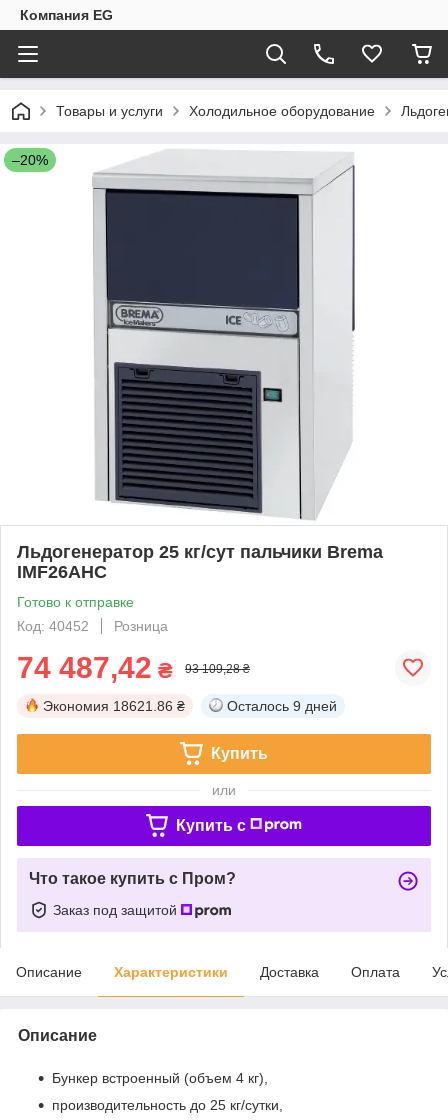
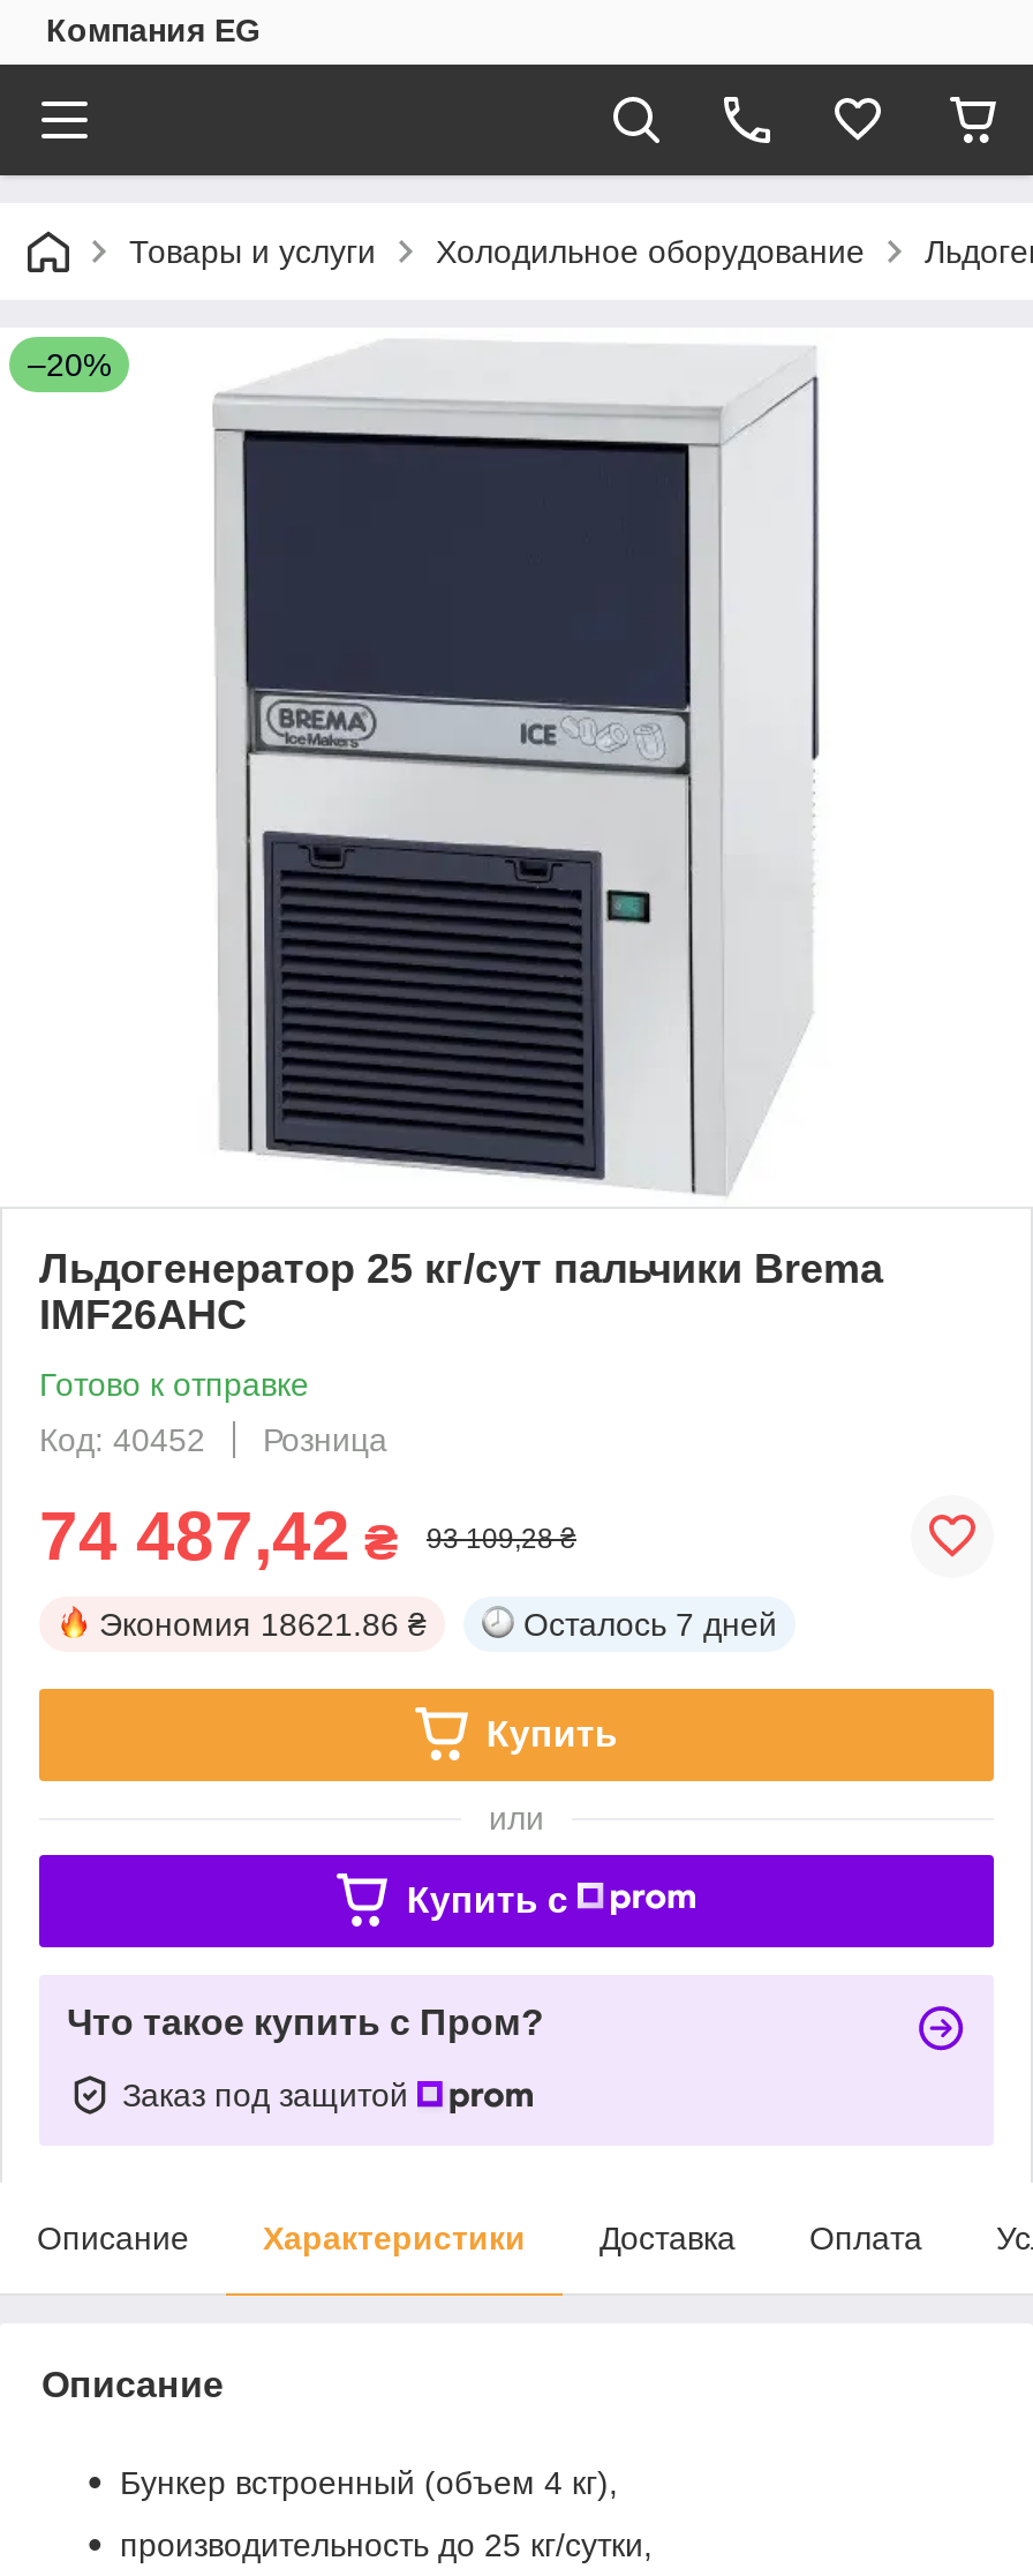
- Осталось 9 дней
+ Осталось 7 дней
